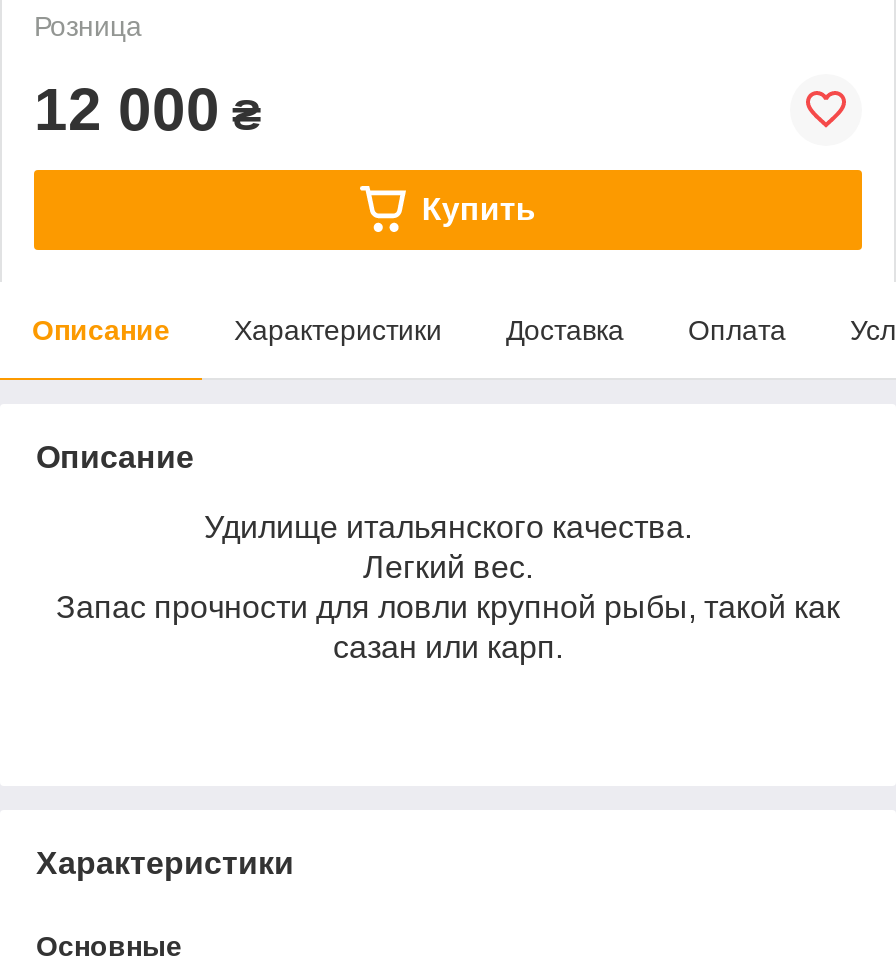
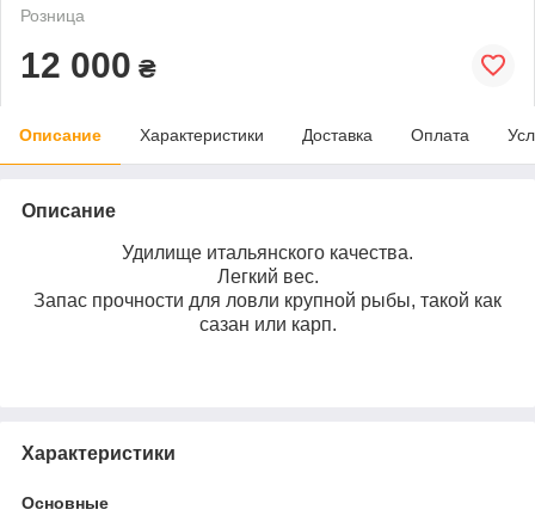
- Купить
